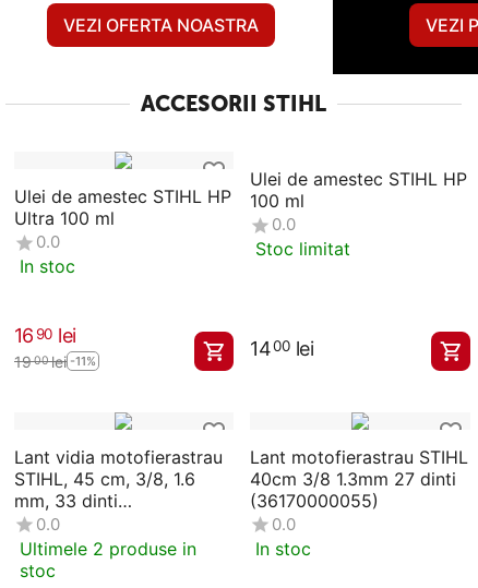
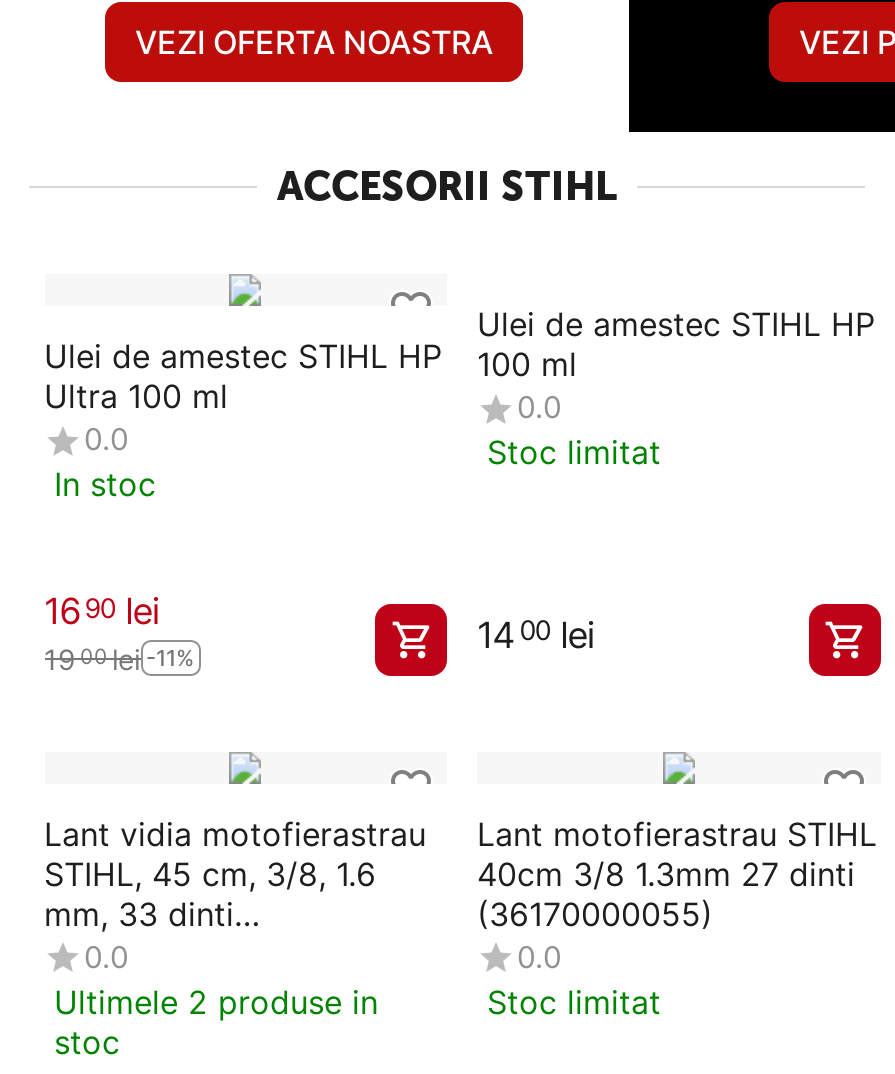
- In stoc
+ Stoc limitat
